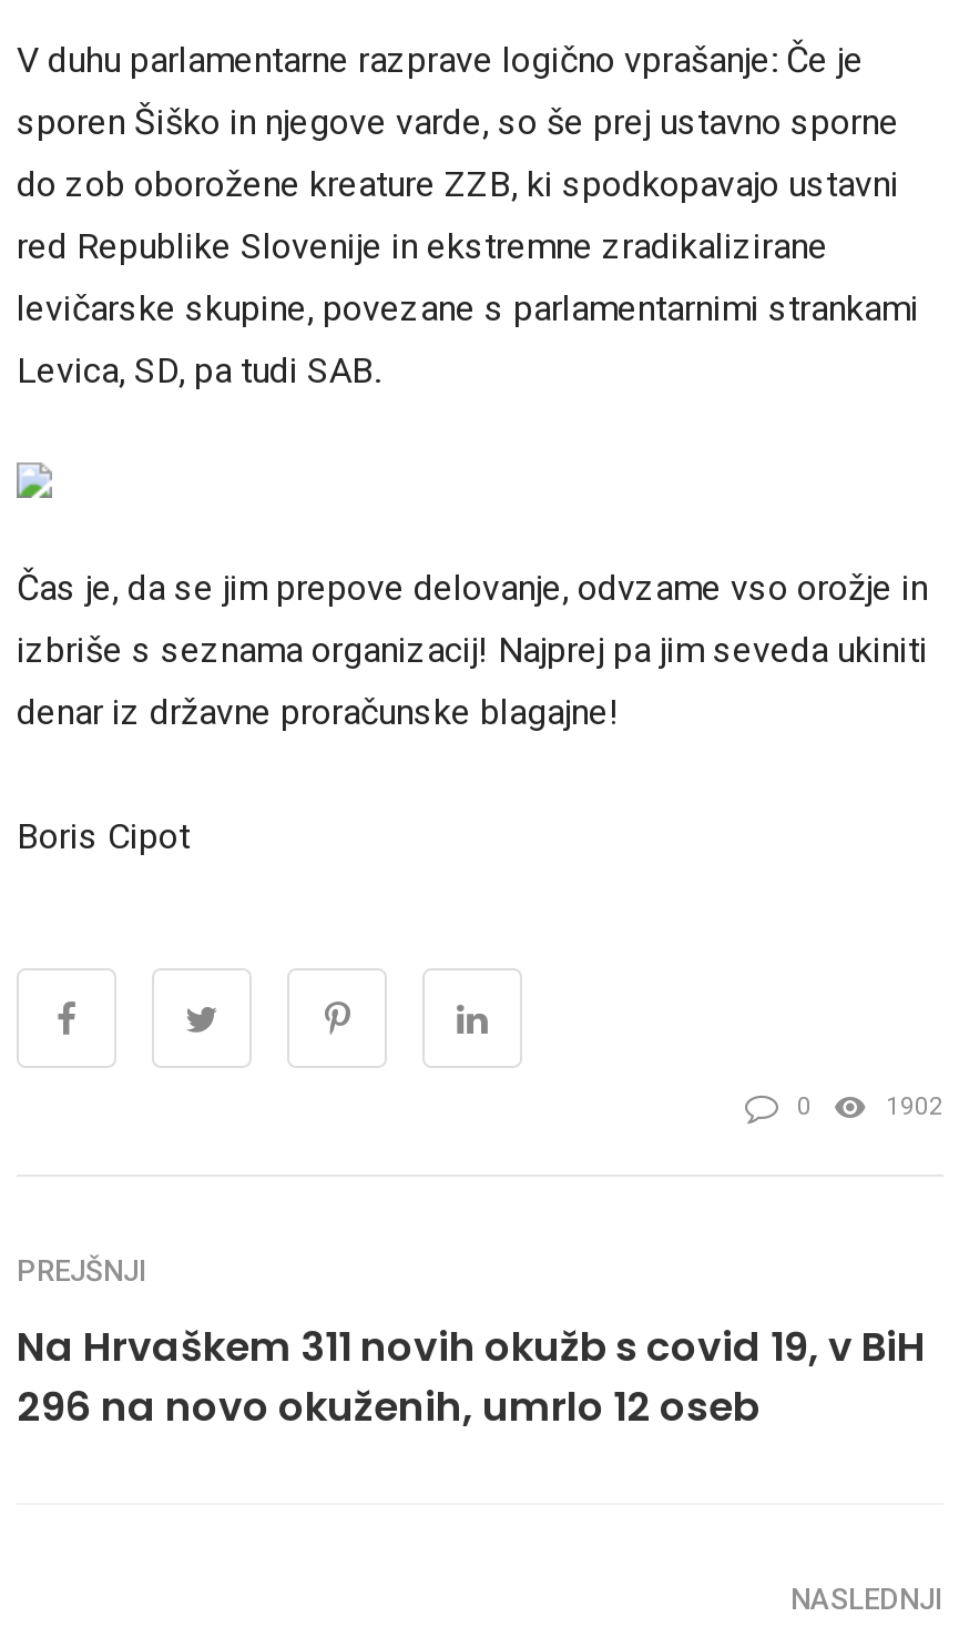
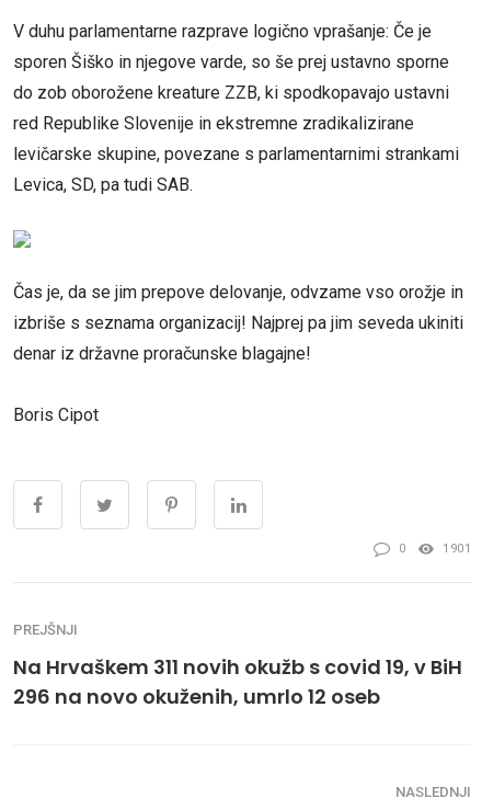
- 1902
+ 1901
